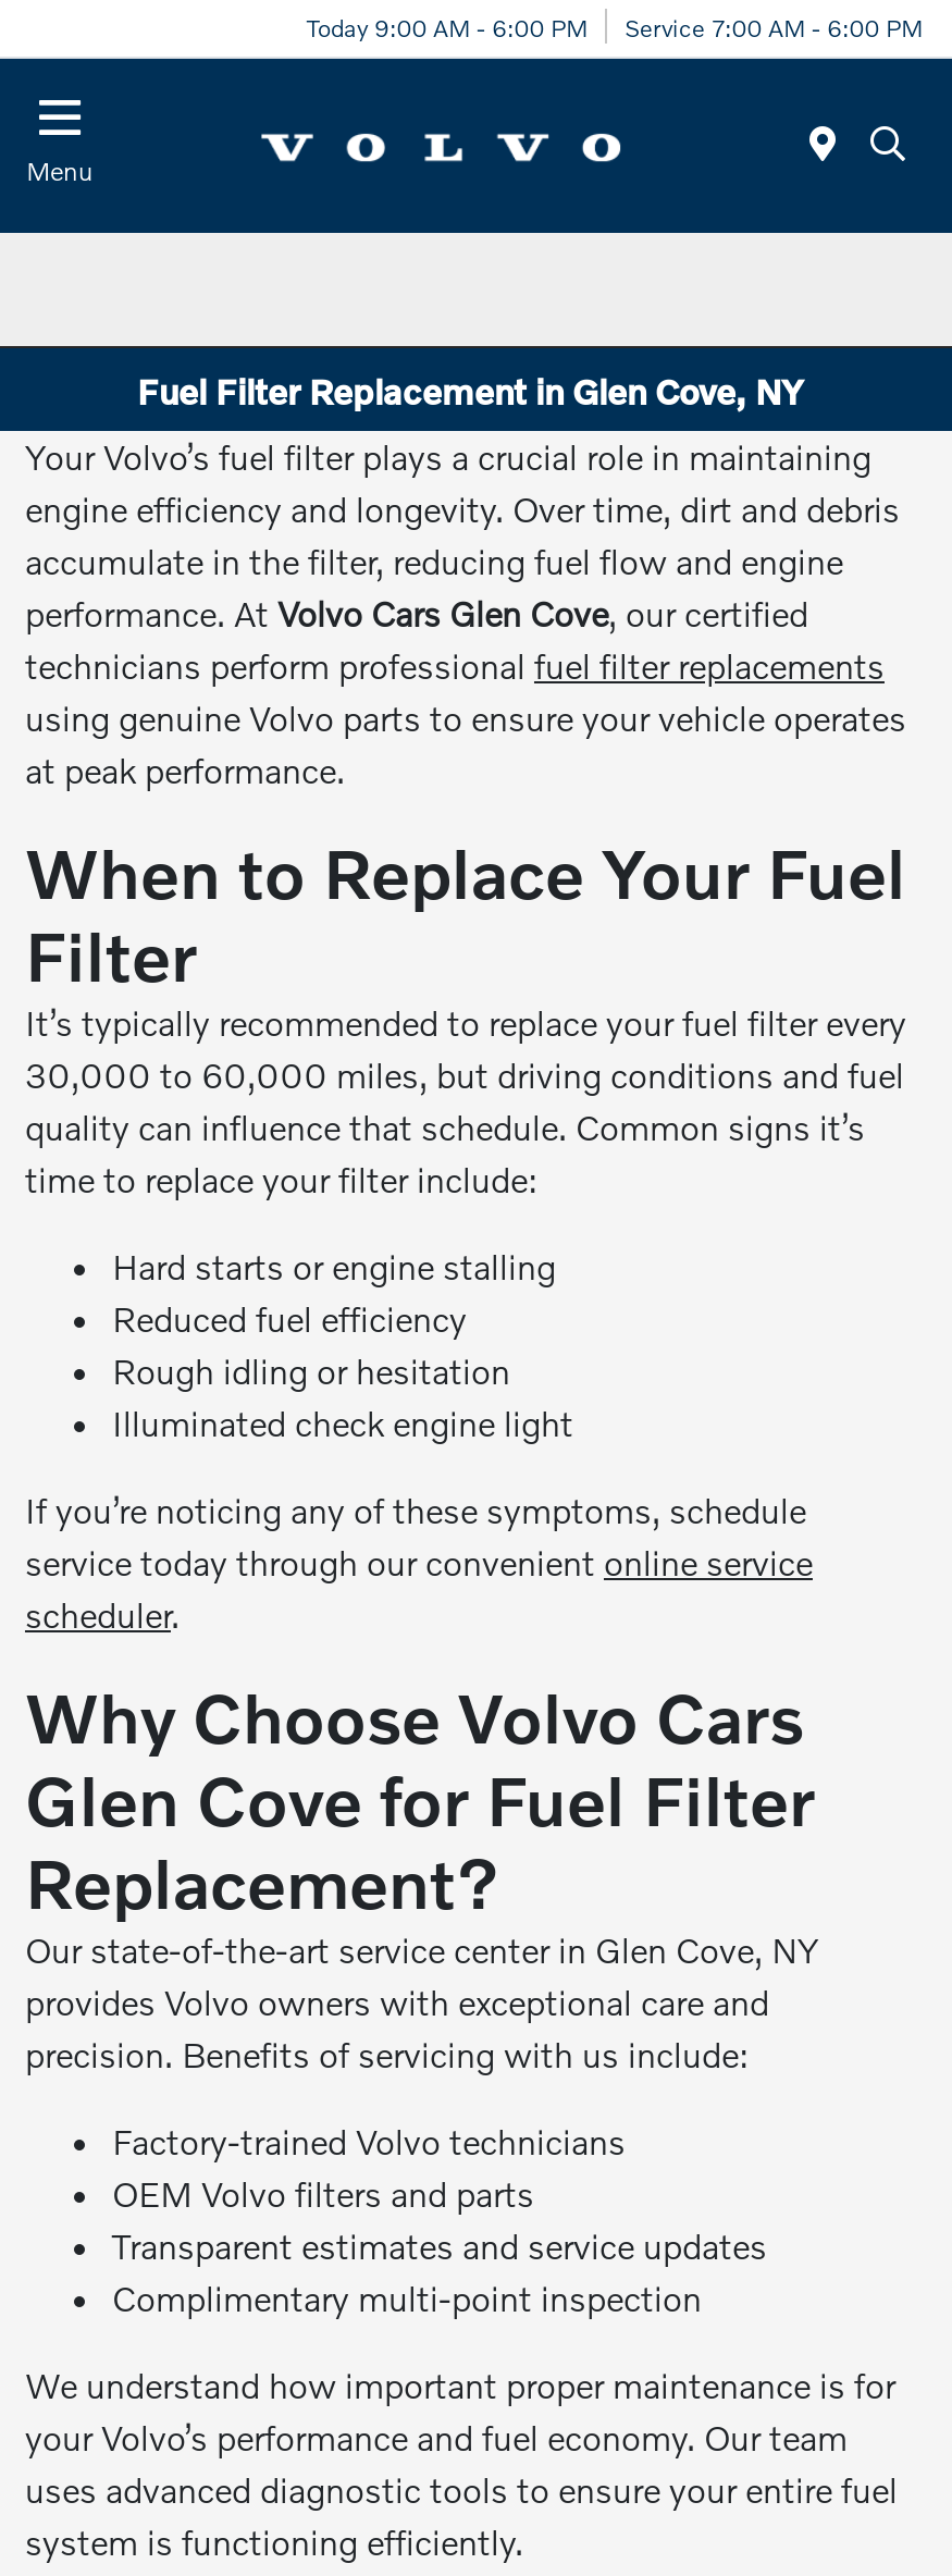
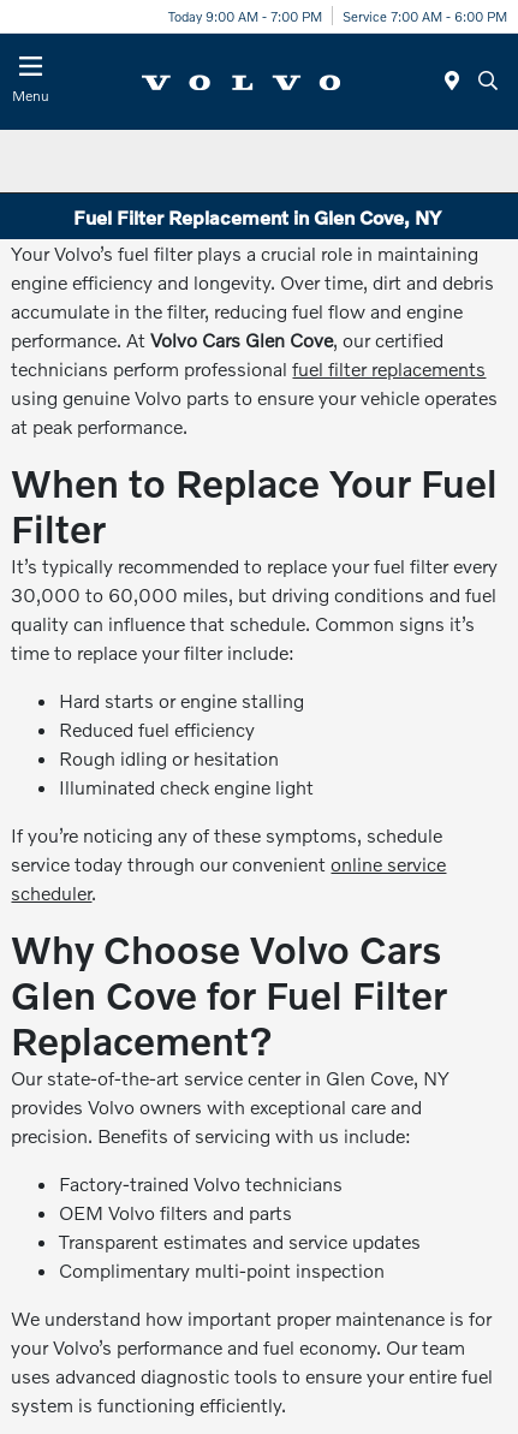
- Today 9:00 AM - 6:00 PM Service 7:00 AM - 6:00 PM
+ Today 9:00 AM - 7:00 PM Service 7:00 AM - 6:00 PM
